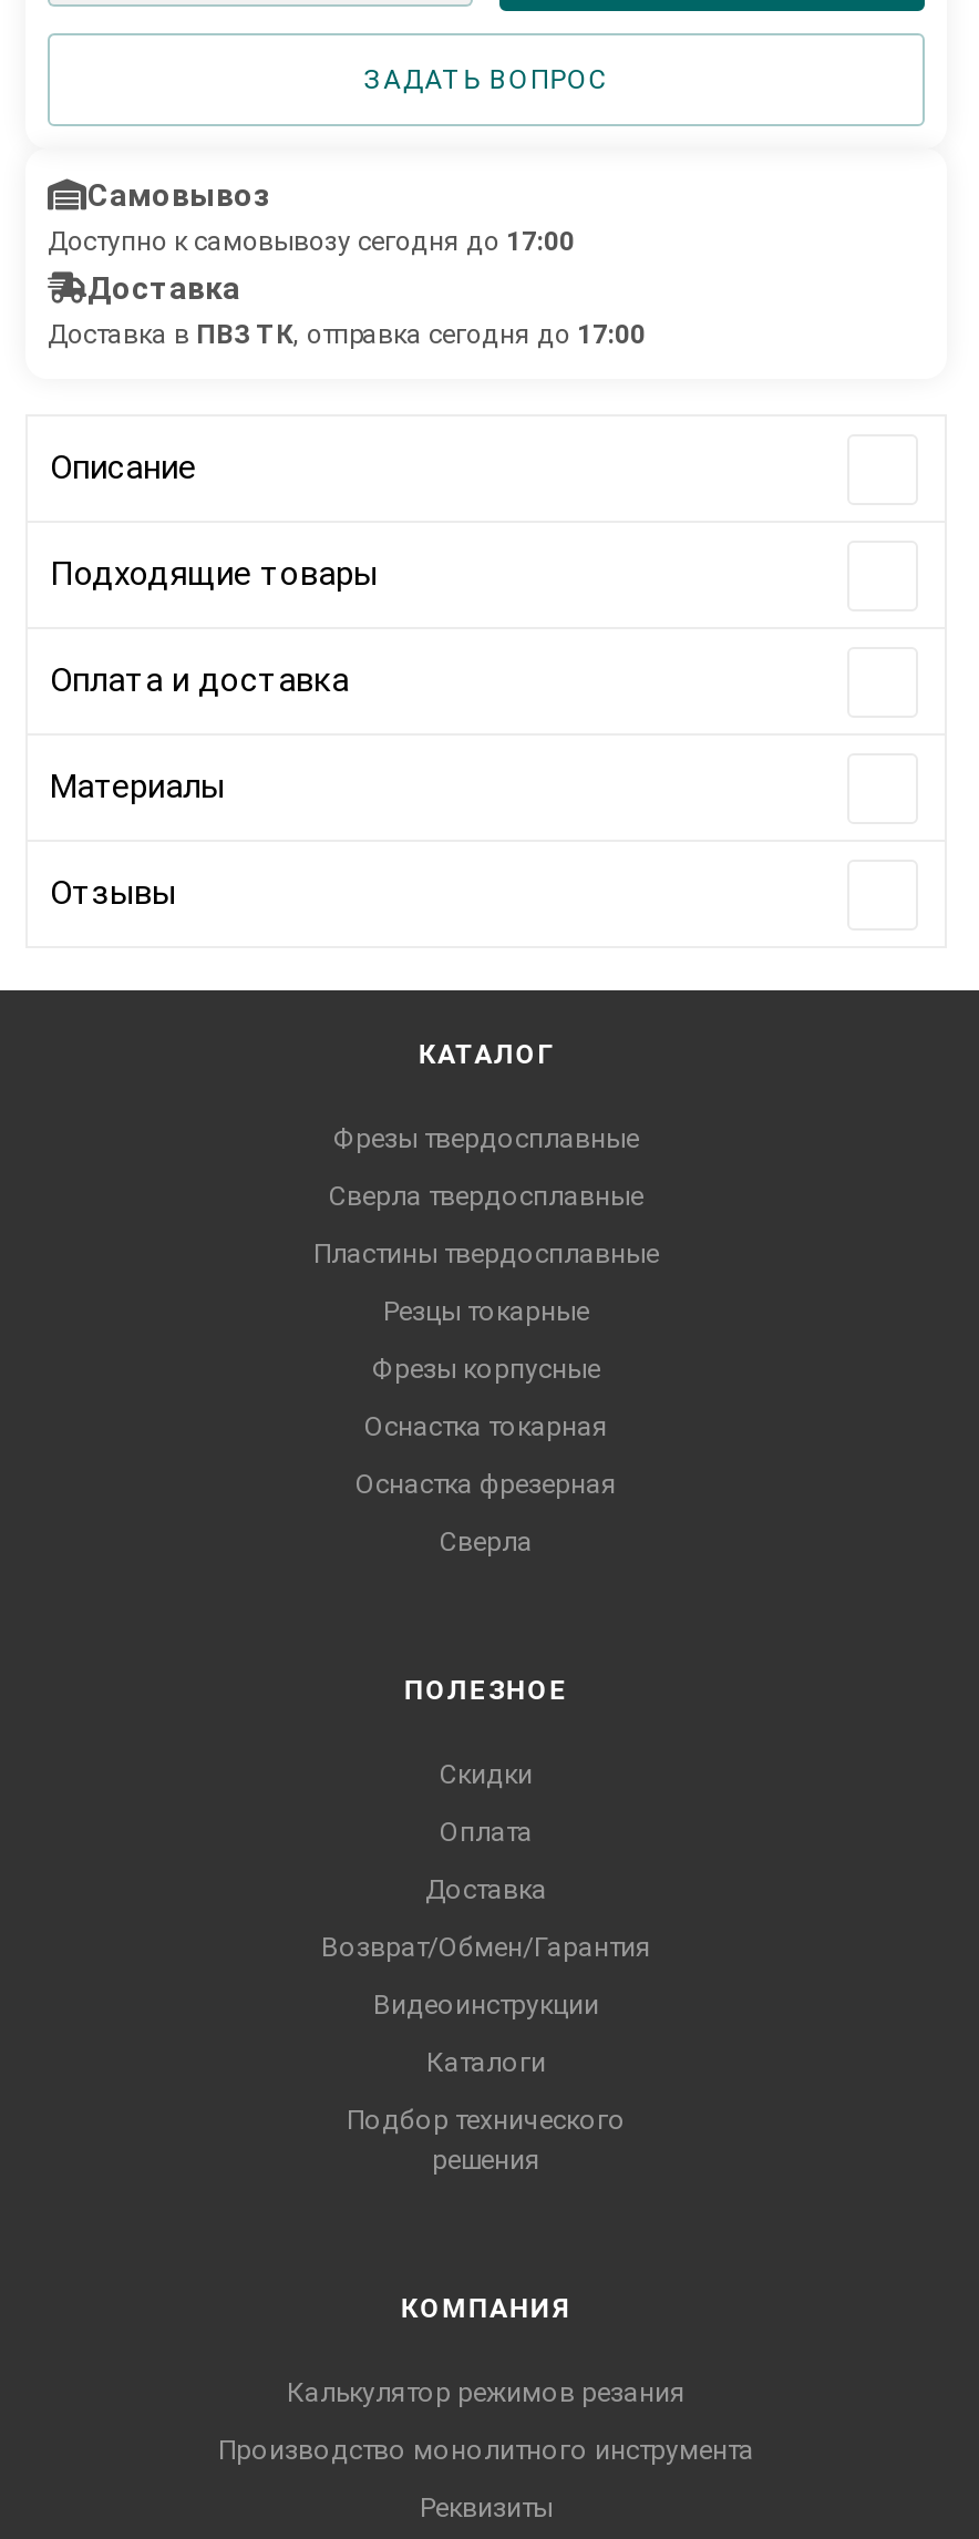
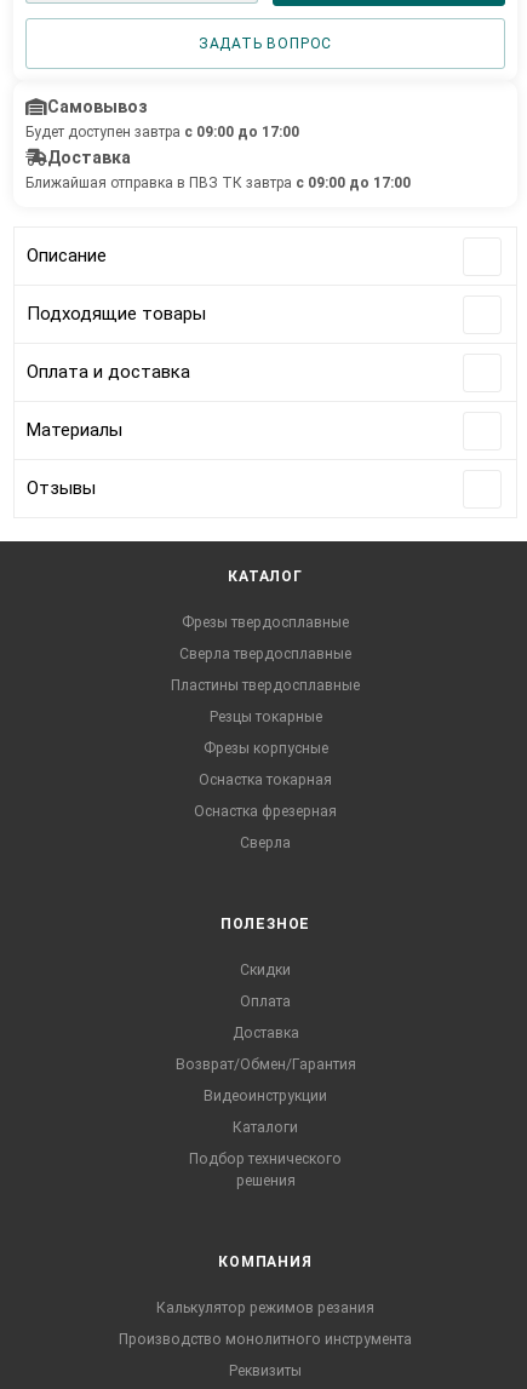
- Доступно к самовывозу сегодня до 17:00
+ Будет доступен завтра с 09:00 до 17:00

- Доставка в ПВЗ ТК, отправка сегодня до 17:00
+ Ближайшая отправка в ПВЗ ТК завтра с 09:00 до 17:00
